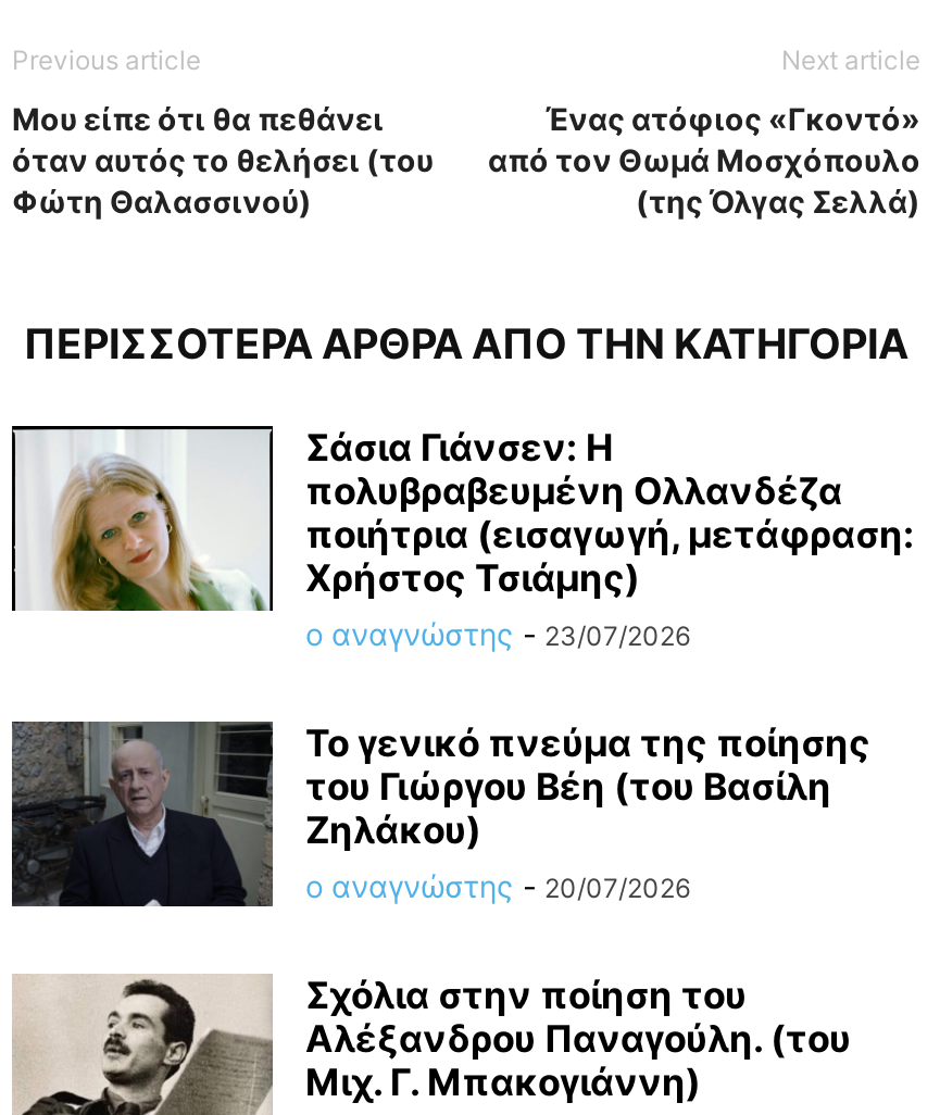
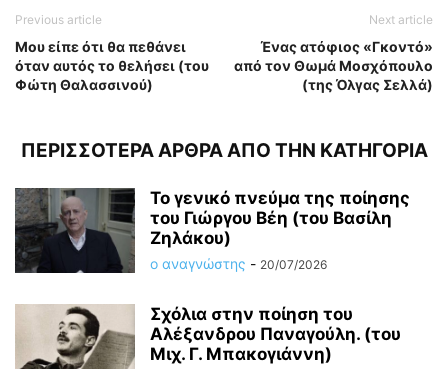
- [image]
- Σάσια Γιάνσεν: Η
- πολυβραβευμένη Ολλανδέζα
- ποιήτρια (εισαγωγή, μετάφραση:
- Χρήστος Τσιάμης)
- ο αναγνώστης - 23/07/2026
